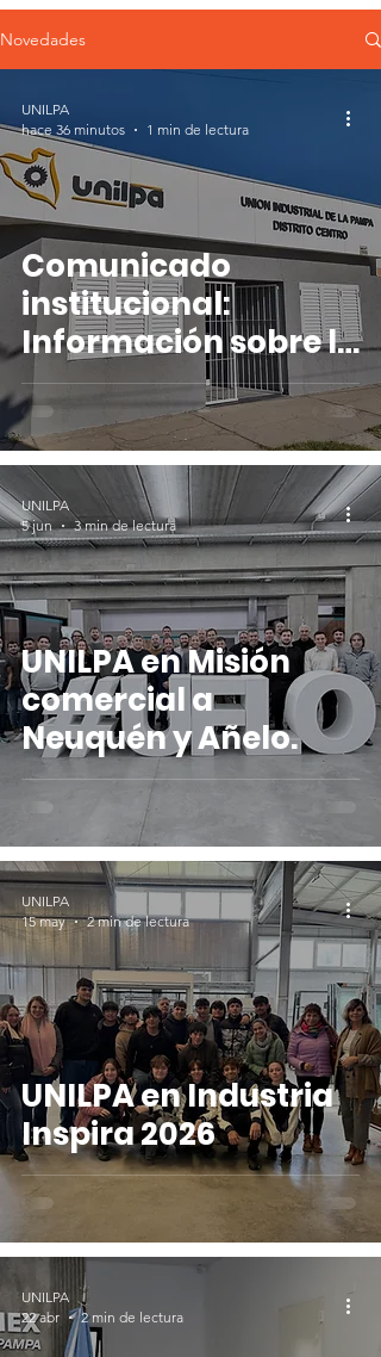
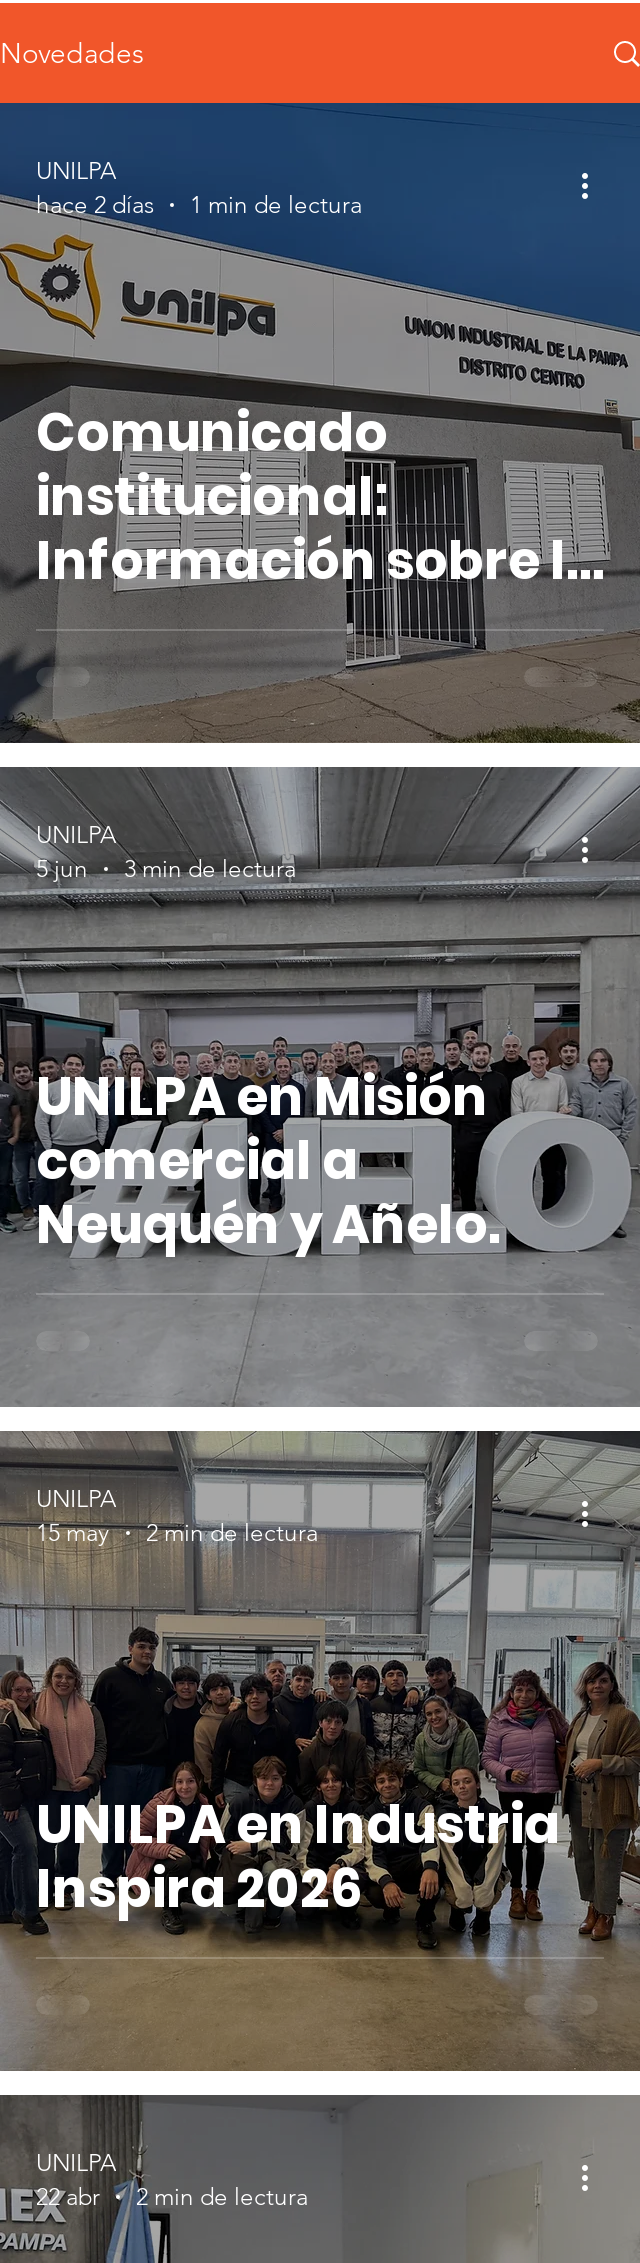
- hace 36 minutos 1 min de lectura
+ hace 2 días 1 min de lectura
